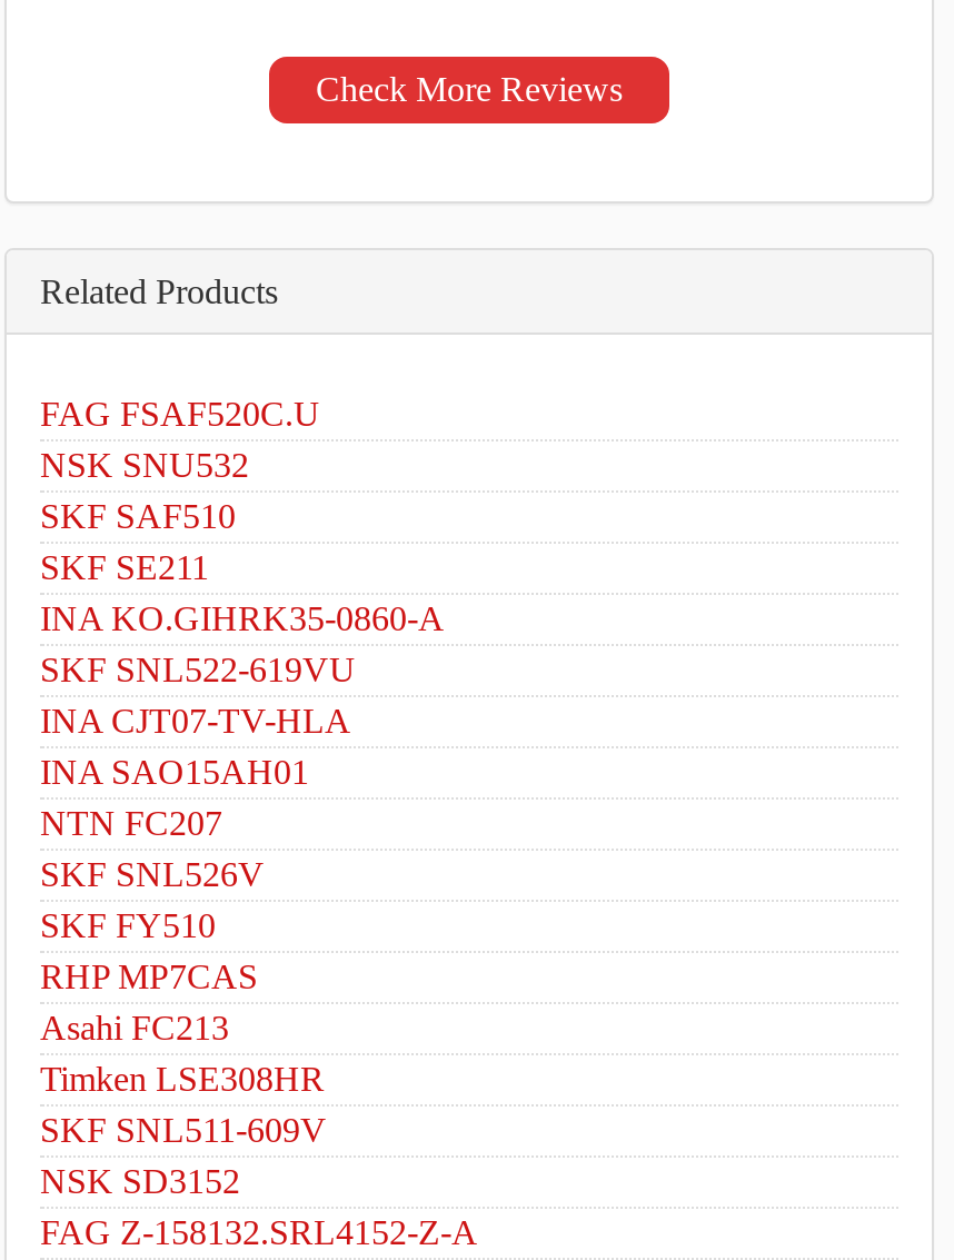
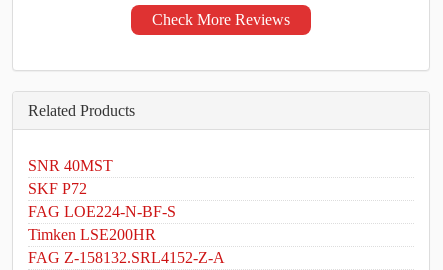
- FAG FSAF520C.U
- NSK SNU532
- SKF SAF510
- SKF SE211
- INA KO.GIHRK35-0860-A
- SKF SNL522-619VU
- INA CJT07-TV-HLA
- INA SAO15AH01
- NTN FC207
- SKF SNL526V
- SKF FY510
- RHP MP7CAS
- Asahi FC213
- Timken LSE308HR
- SKF SNL511-609V
- NSK SD3152
+ SNR 40MST
+ SKF P72
+ FAG LOE224-N-BF-S
+ Timken LSE200HR
